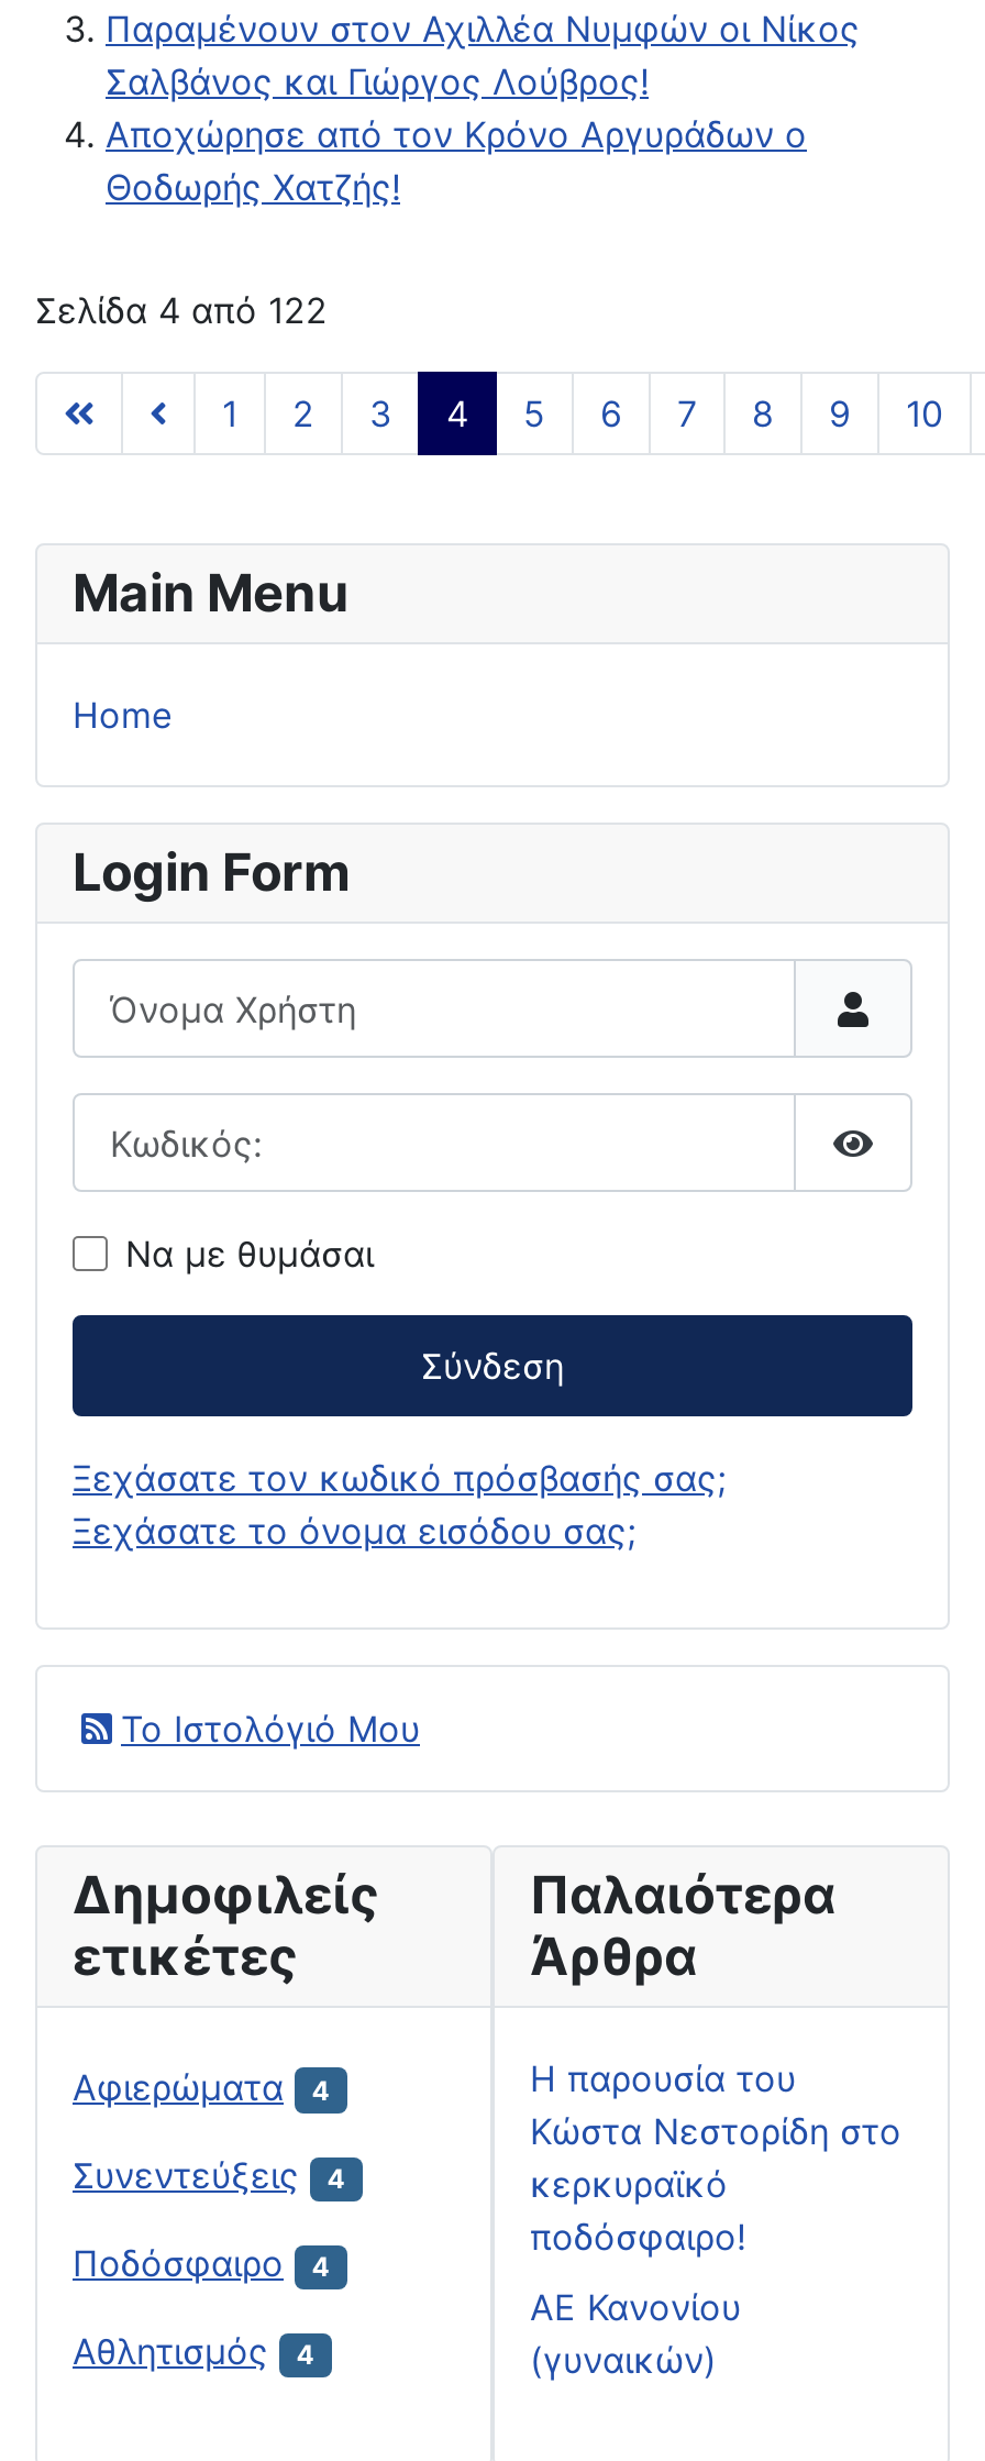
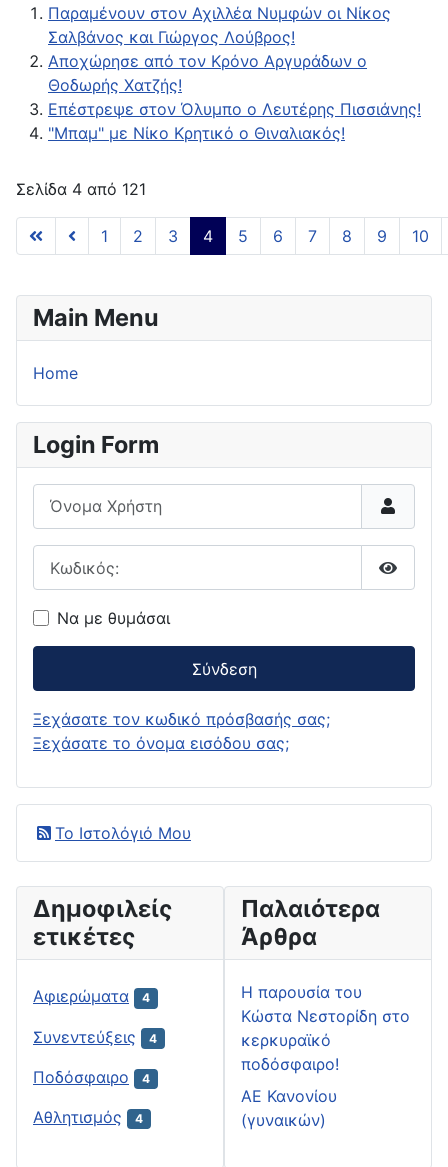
- Σελίδα 4 από 122
+ Επέστρεψε στον Όλυμπο ο Λευτέρης Πισσιάνης!
+ "Μπαμ" με Νίκο Κρητικό ο Θιναλιακός!
+ Σελίδα 4 από 121
